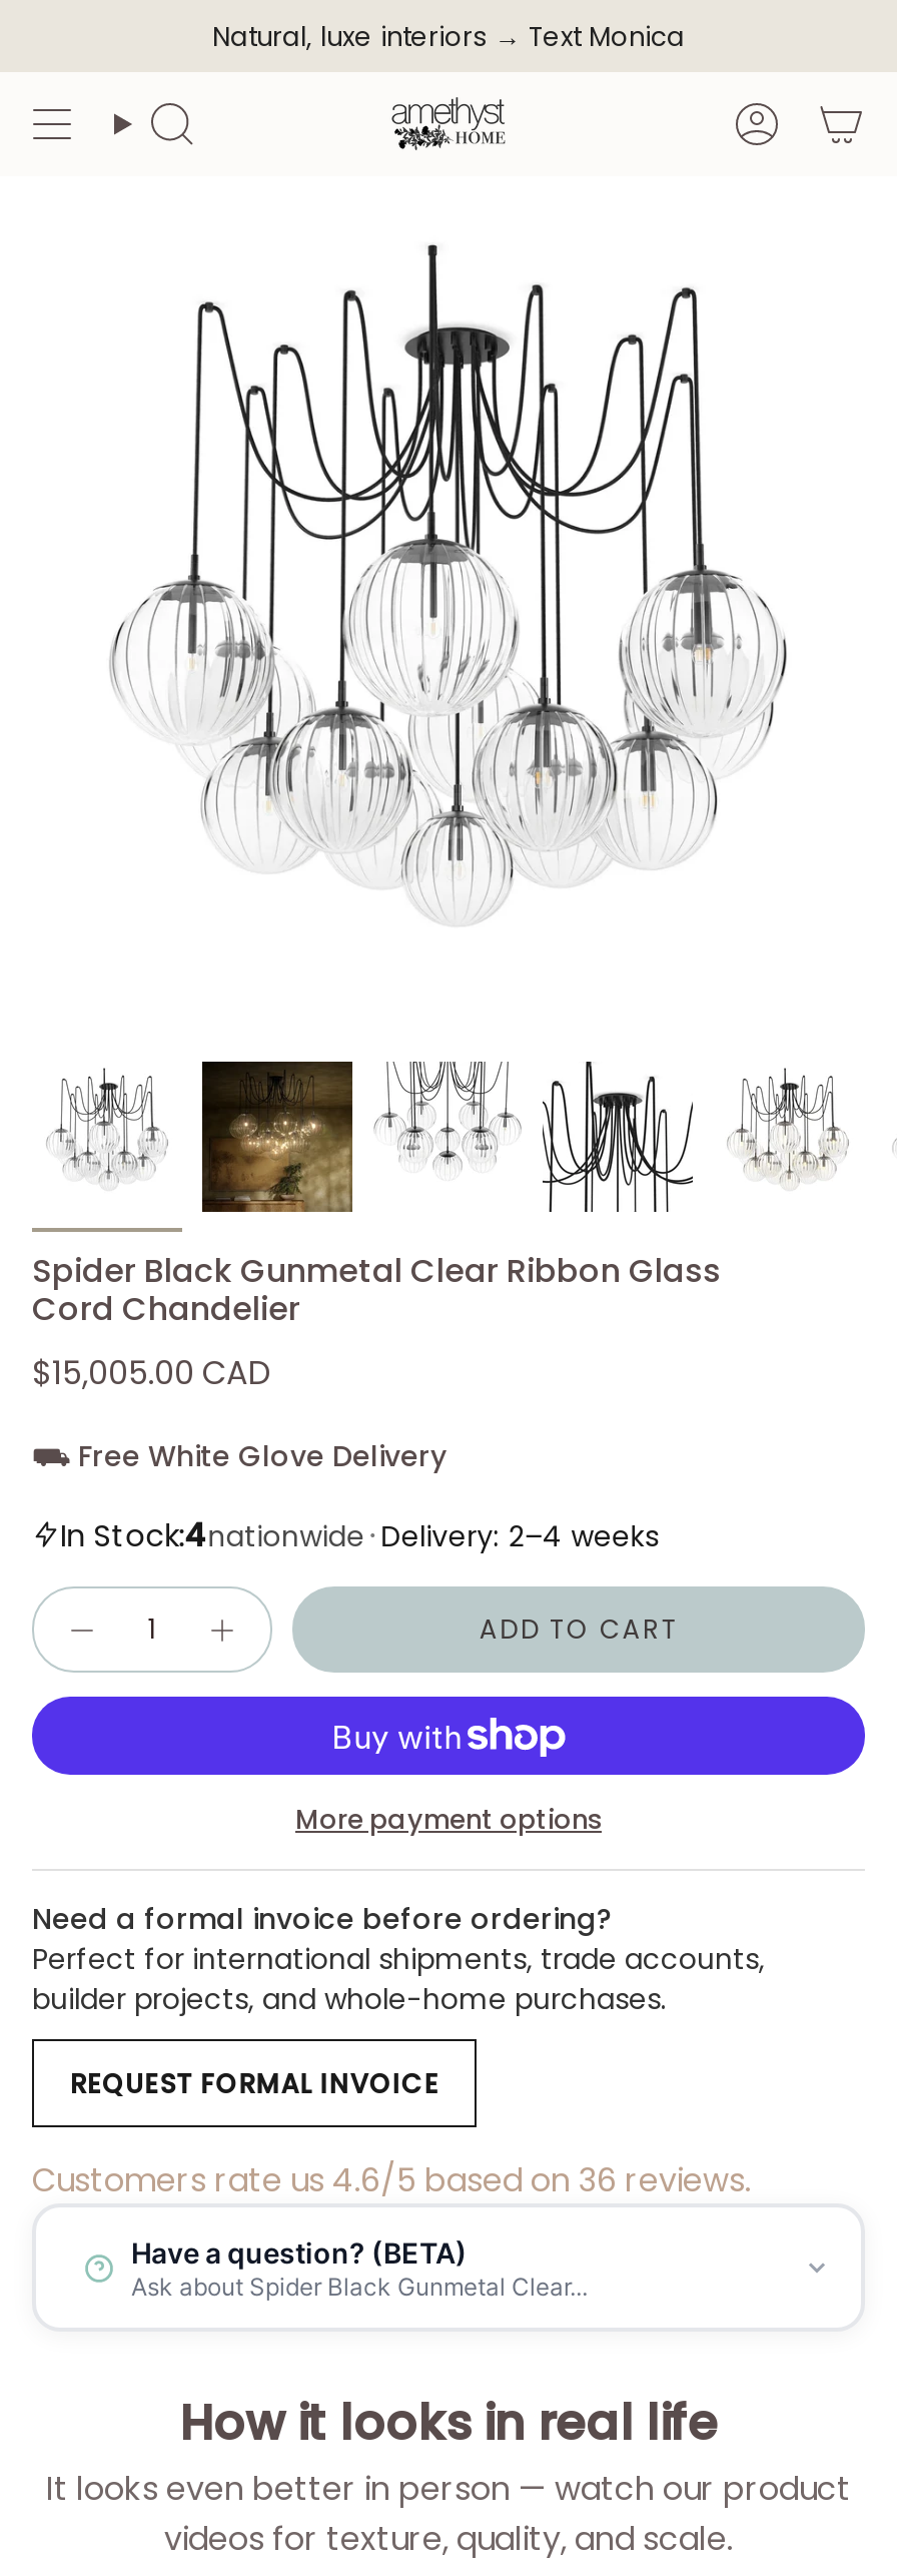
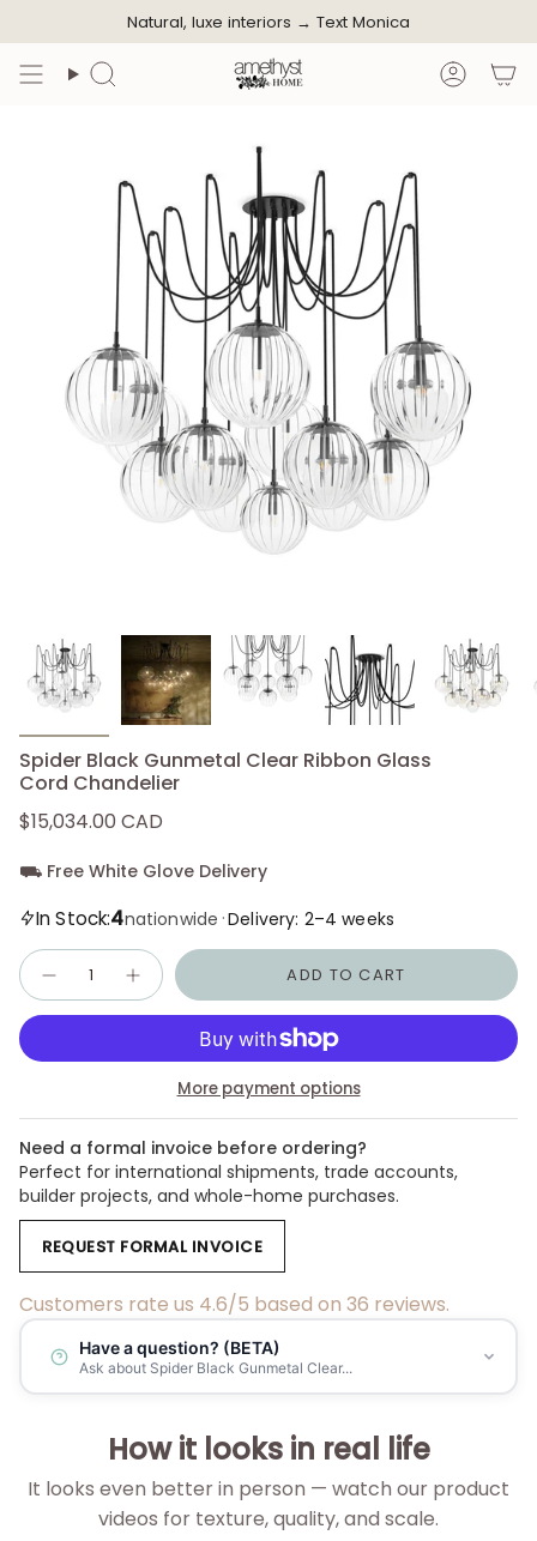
- $15,005.00 CAD
+ $15,034.00 CAD
